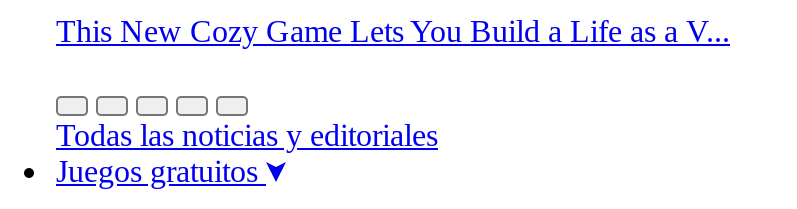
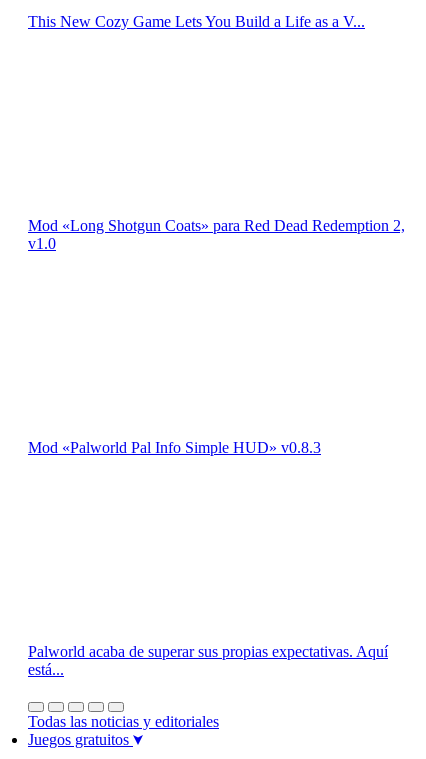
+ Mod «Long Shotgun Coats» para Red Dead Redemption 2,
+ v1.0

+ Mod «Palworld Pal Info Simple HUD» v0.8.3

+ Palworld acaba de superar sus propias expectativas. Aquí
+ está...
